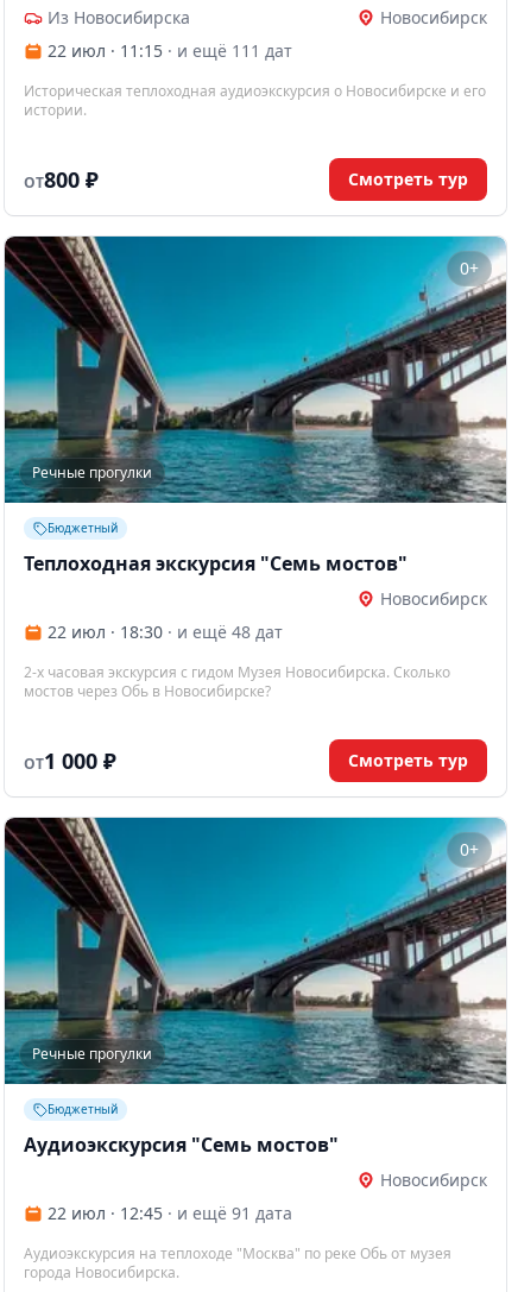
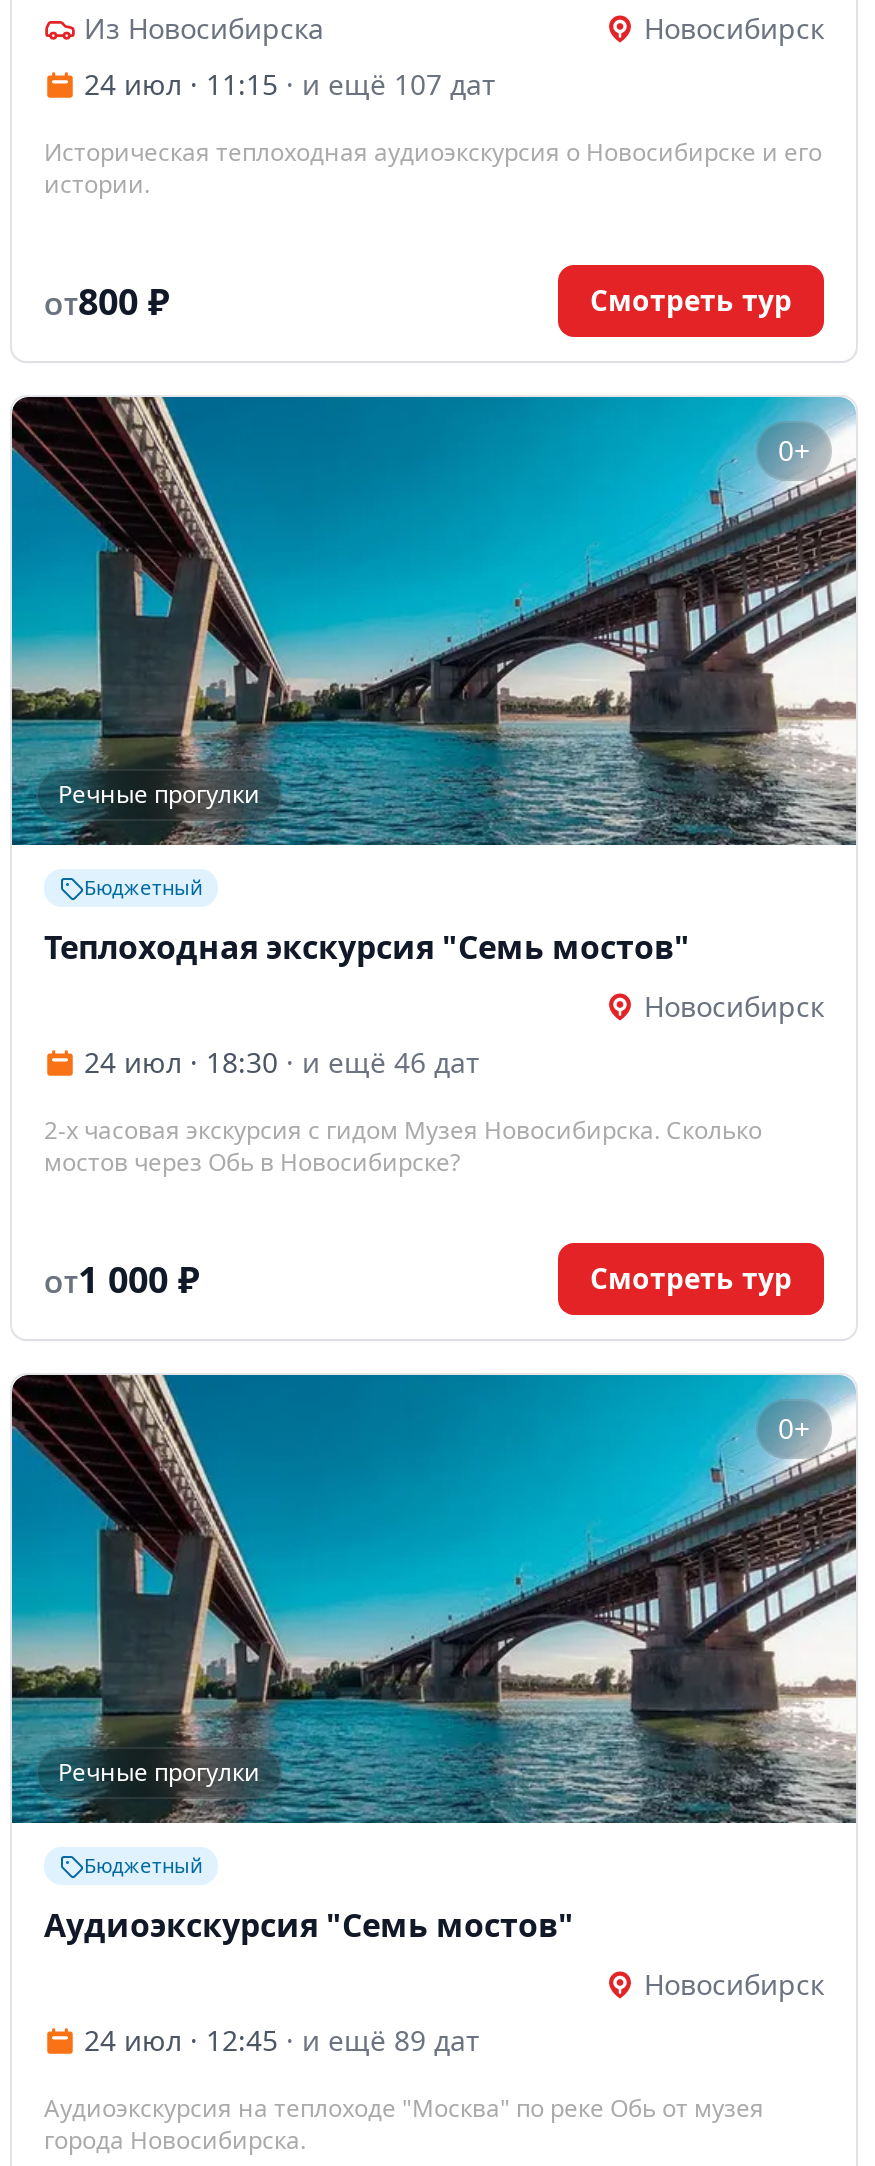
- 22 июл · 11:15 · и ещё 111 дат
+ 24 июл · 11:15 · и ещё 107 дат

- 22 июл · 18:30 · и ещё 48 дат
+ 24 июл · 18:30 · и ещё 46 дат

- 22 июл · 12:45 · и ещё 91 дата
+ 24 июл · 12:45 · и ещё 89 дат
